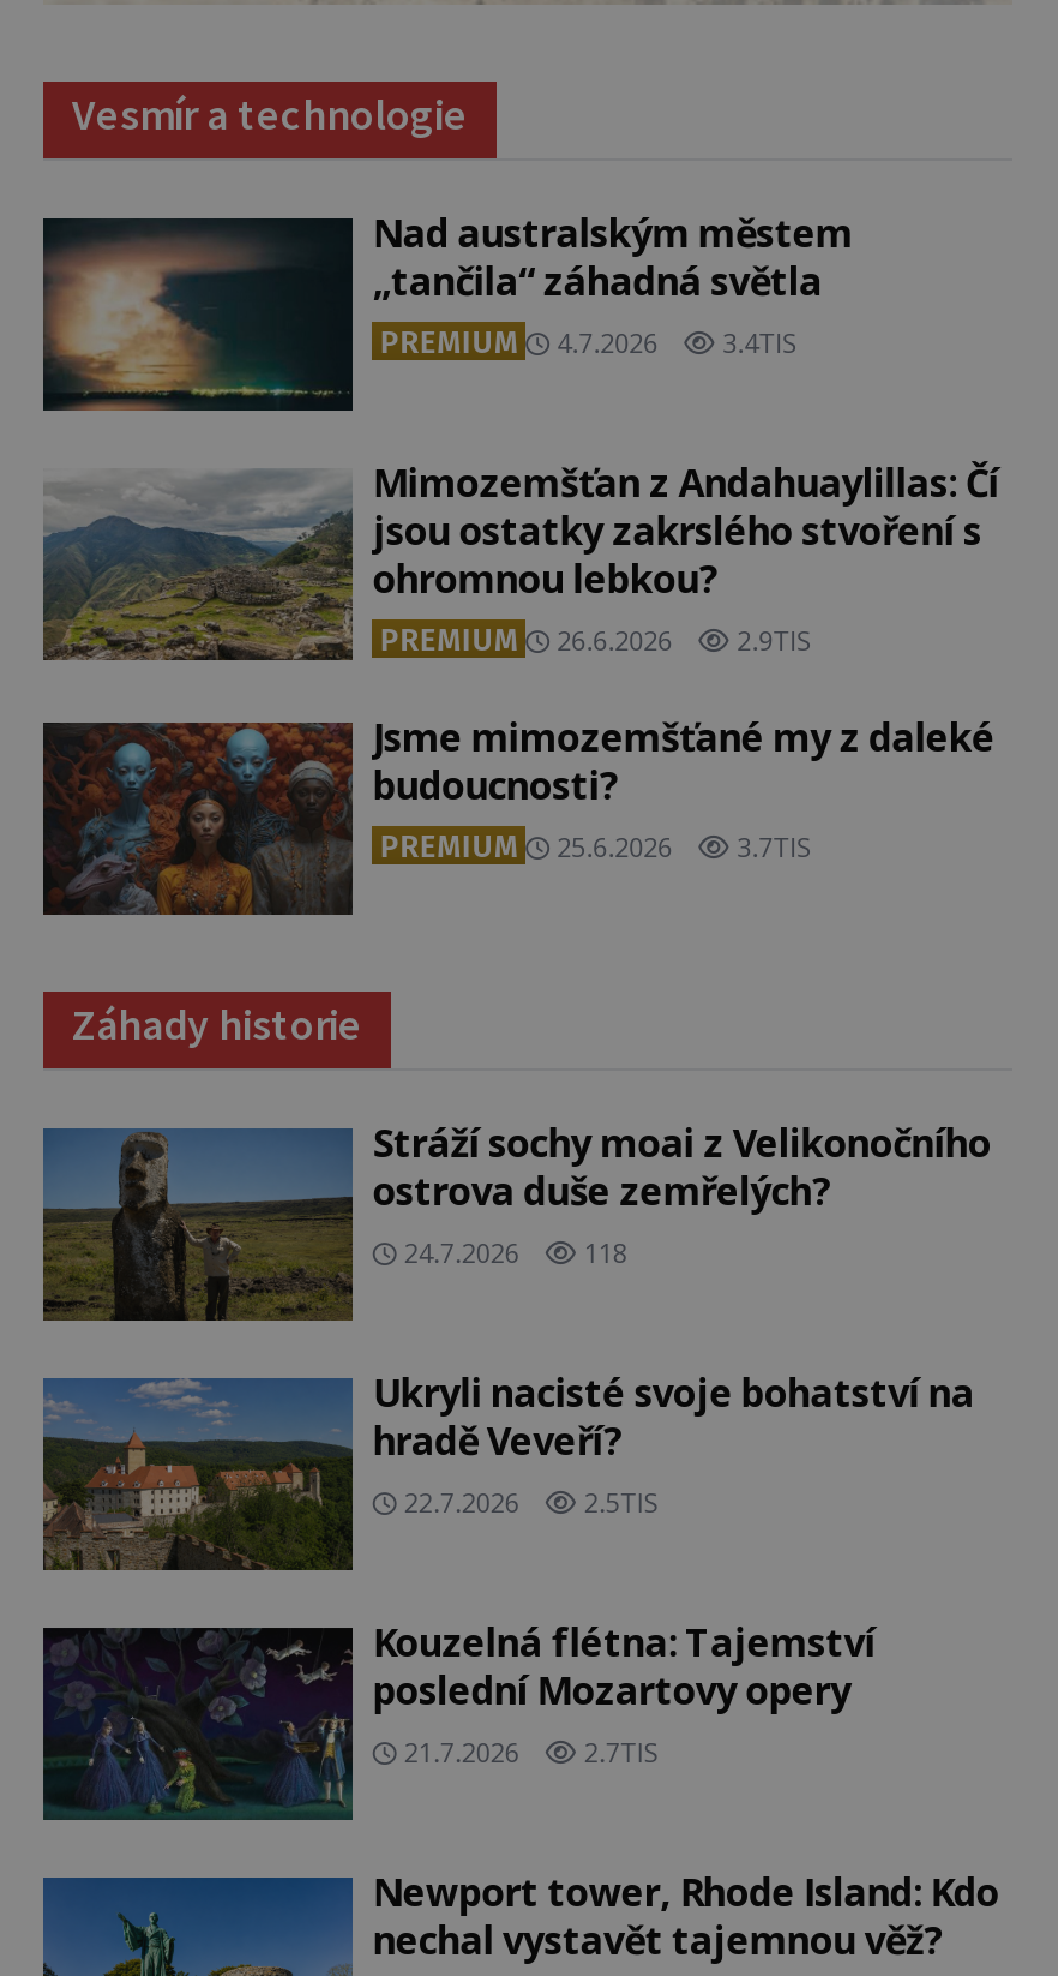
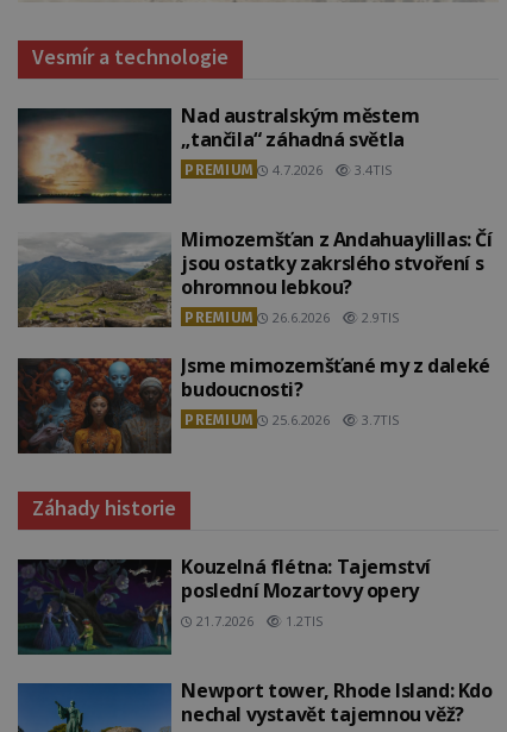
- [image]
- Stráží sochy moai z Velikonočního
- ostrova duše zemřelých?
- 24.7.2026
- 118
- Ukryli nacisté svoje bohatství na
- hradě Veveří?
- 22.7.2026
- 2.5TIS

- [image]

- 21.7.2026 2.7TIS
+ 21.7.2026 1.2TIS
